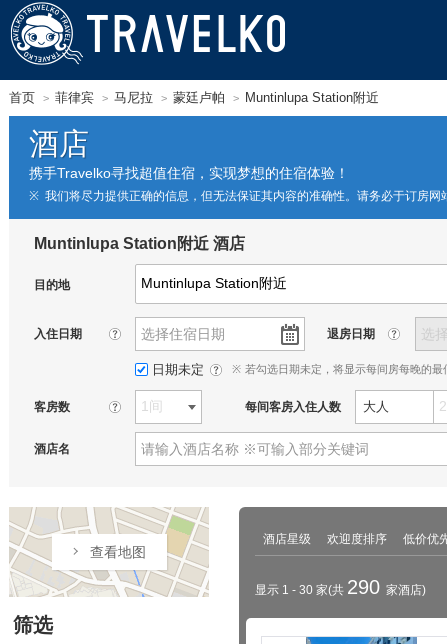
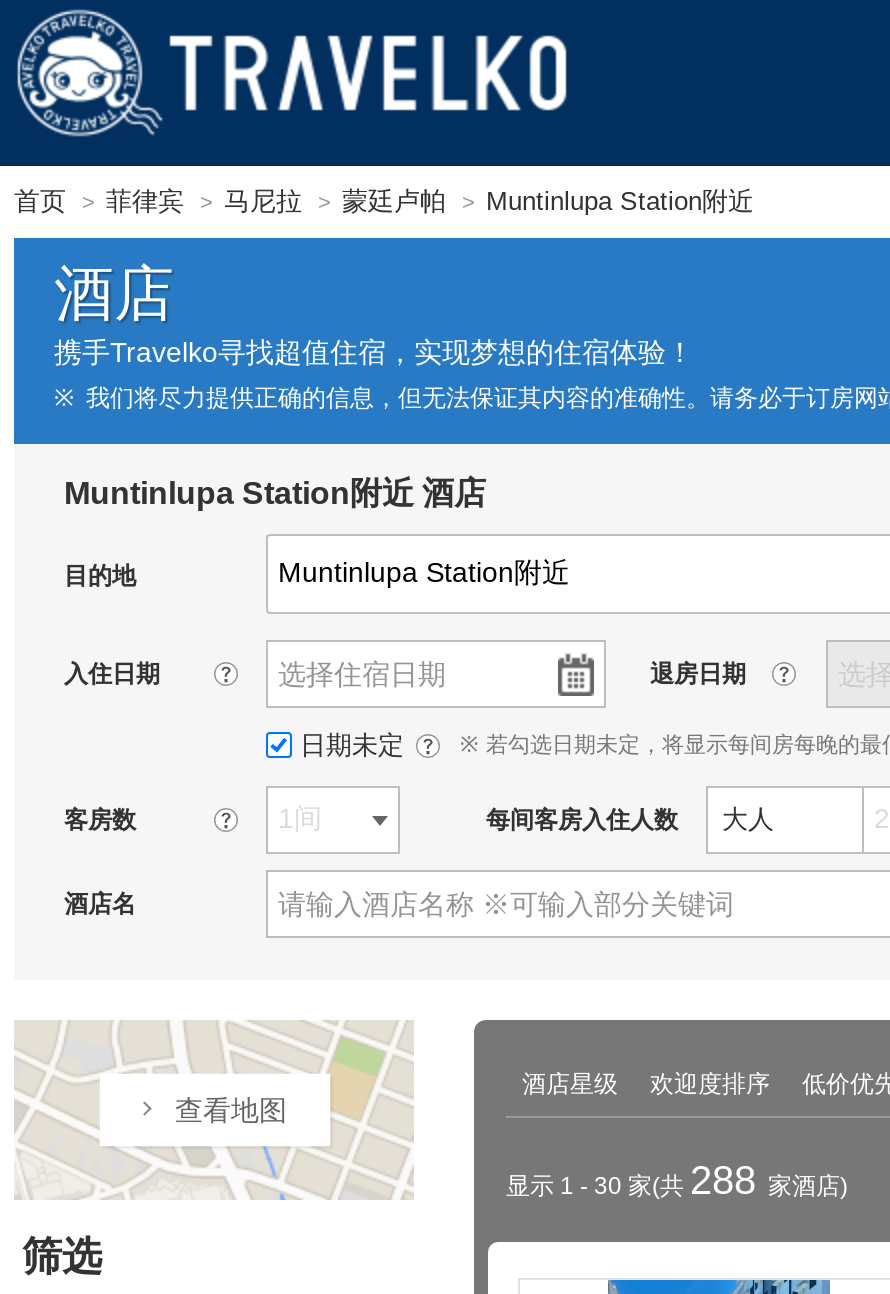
- 显示 1 - 30 家(共 290 家酒店)
+ 显示 1 - 30 家(共 288 家酒店)
